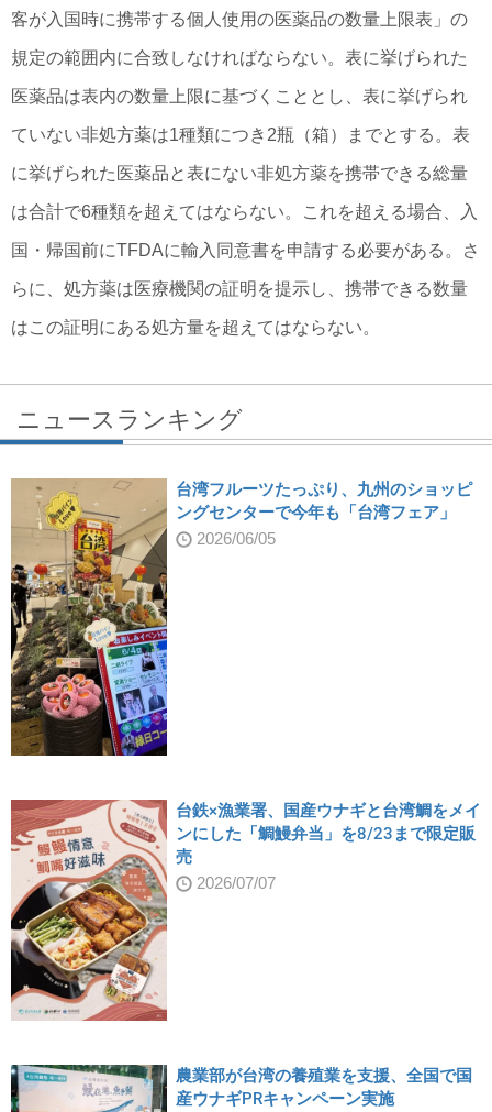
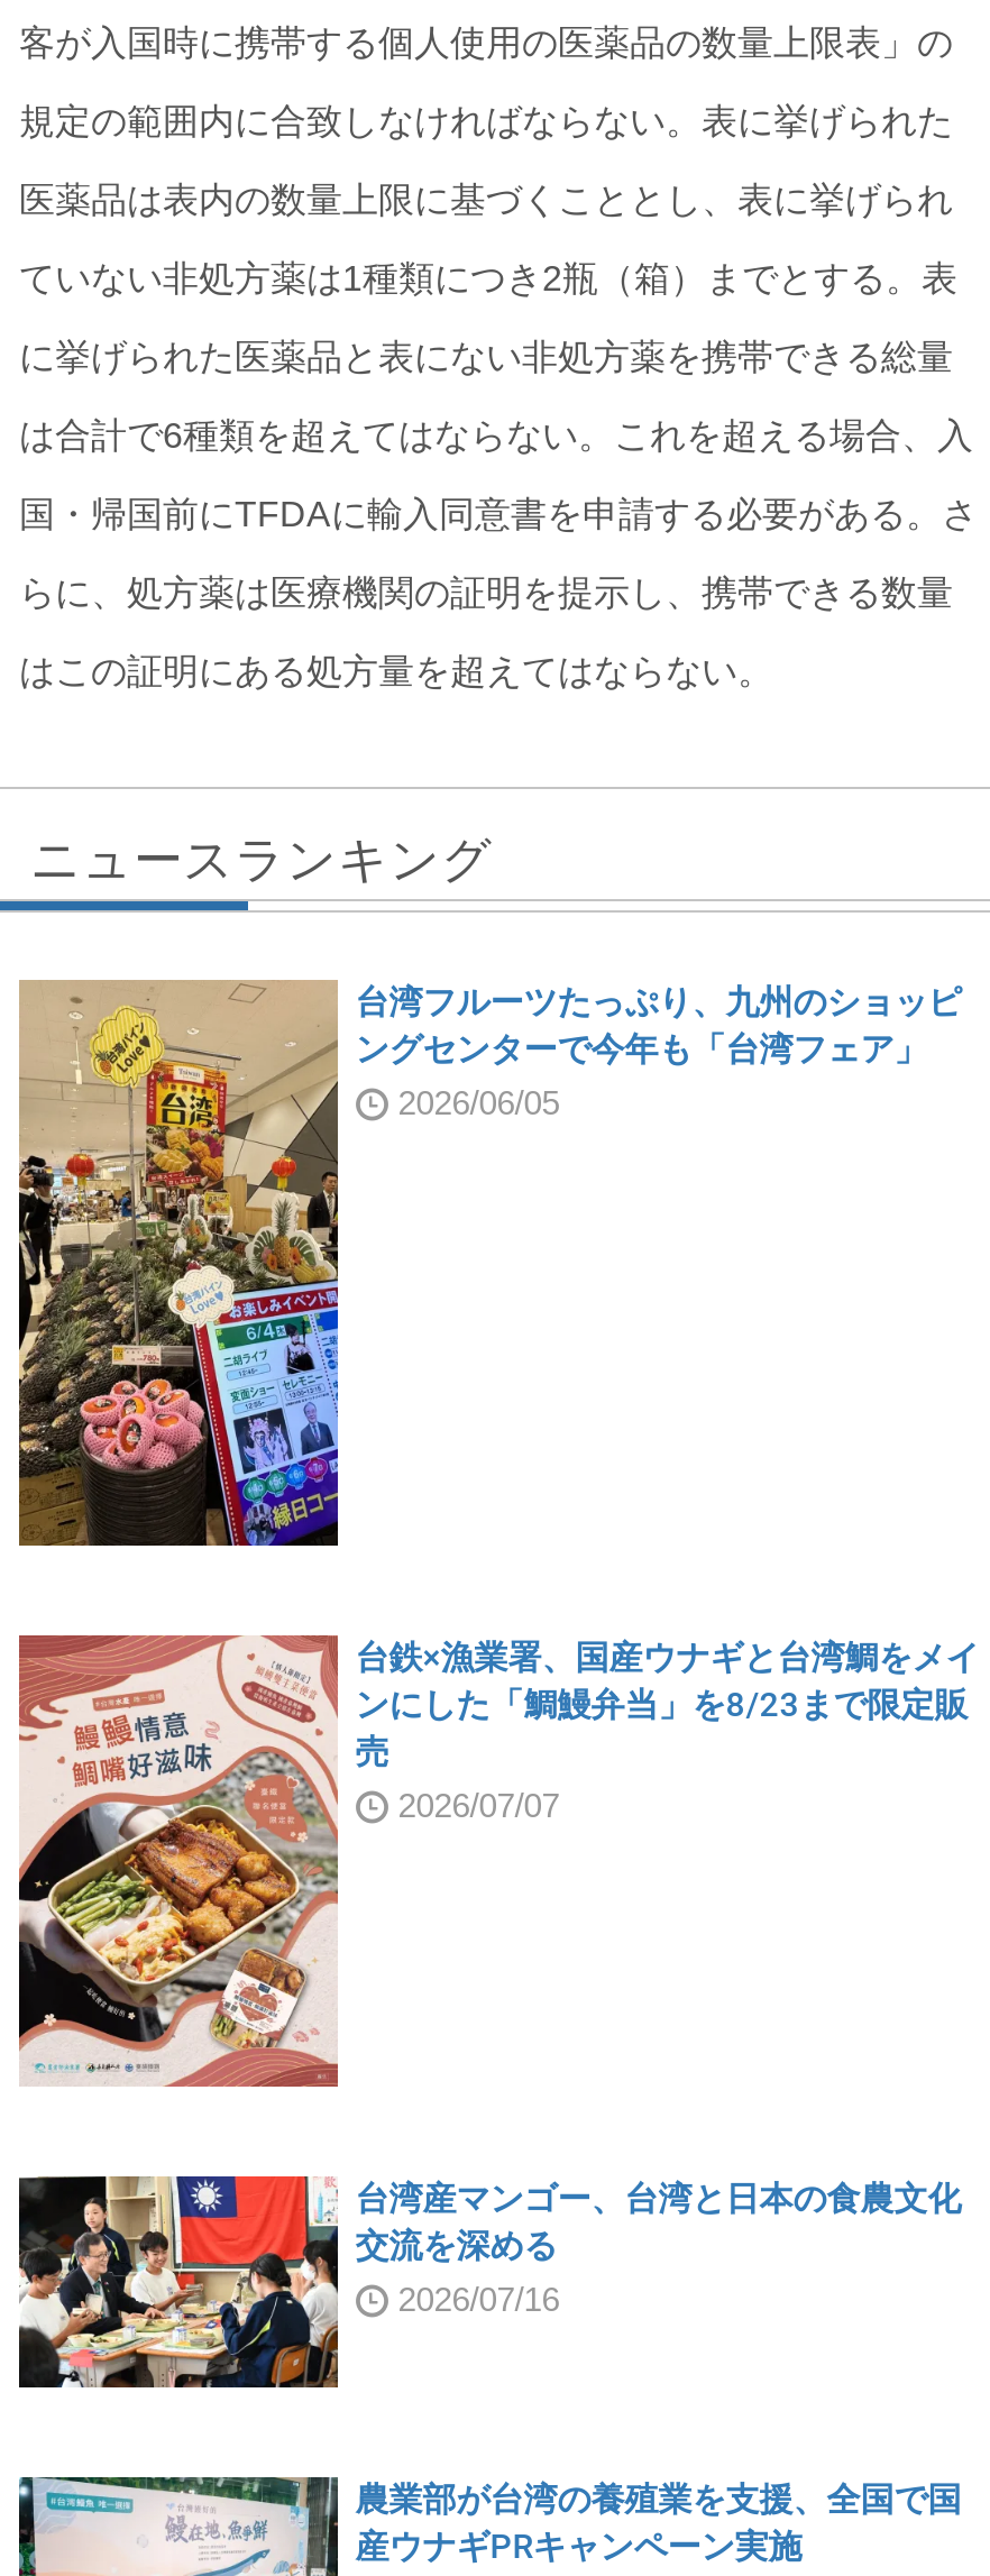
+ [image]
+ 台湾産マンゴー、台湾と日本の食農文化
+ 交流を深める
+ 2026/07/16
